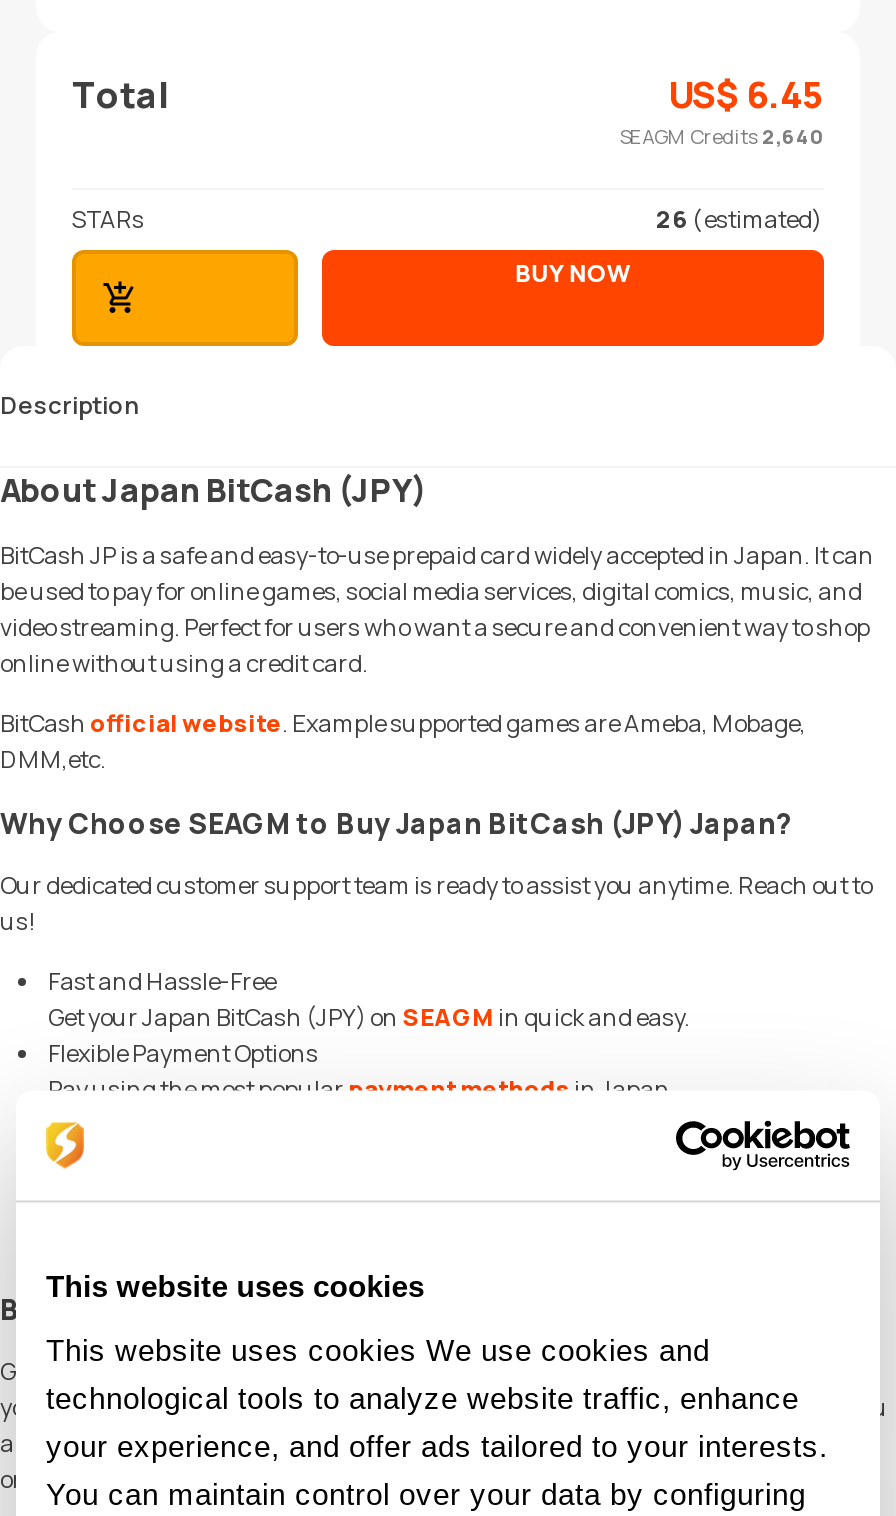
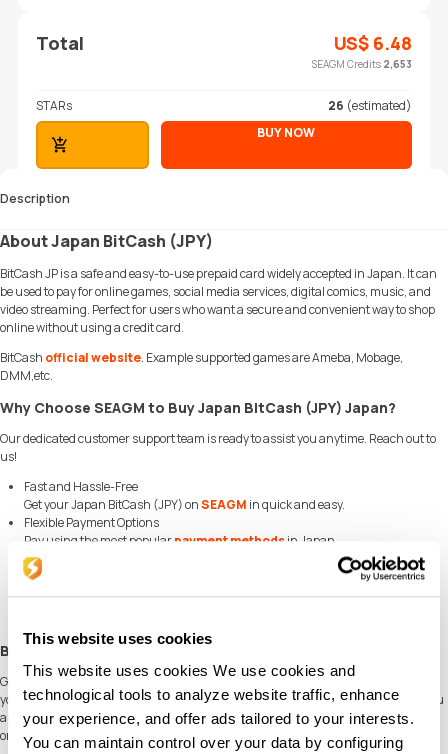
- US$6.45
- SEAGM Credits 2,640
+ US$6.48
+ SEAGM Credits 2,653
